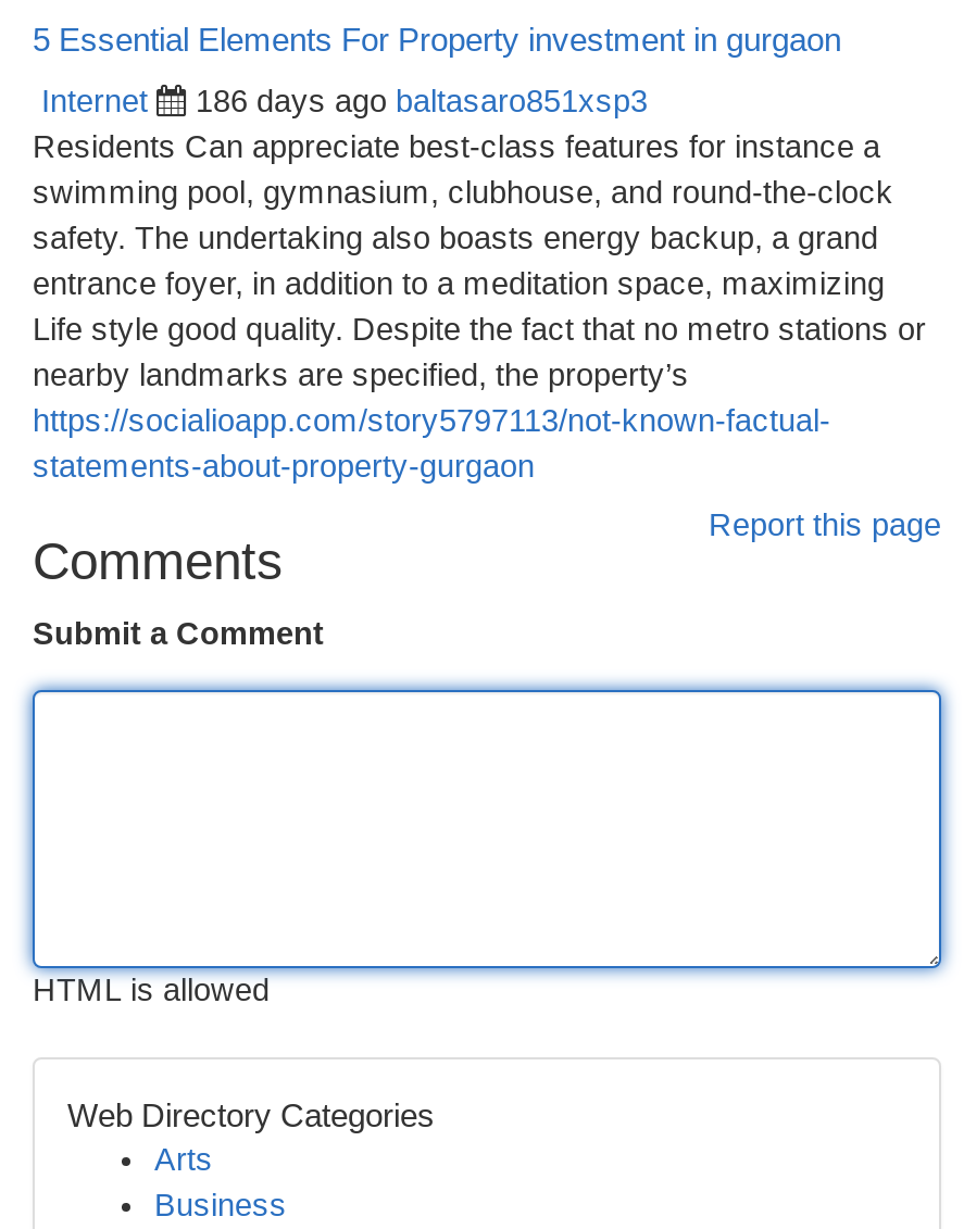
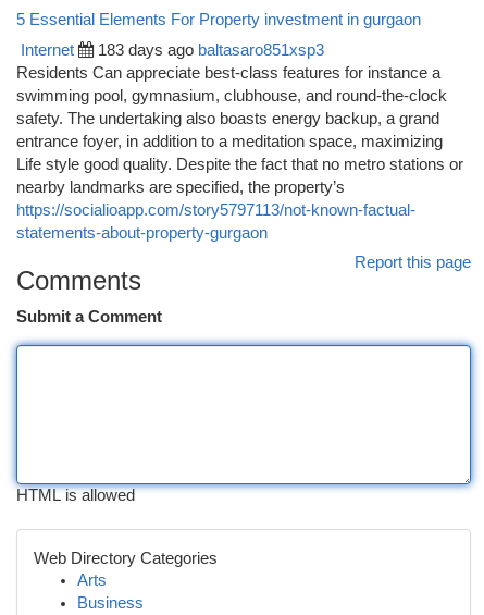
- 186 days ago baltasaro851xsp3
+ 183 days ago baltasaro851xsp3
